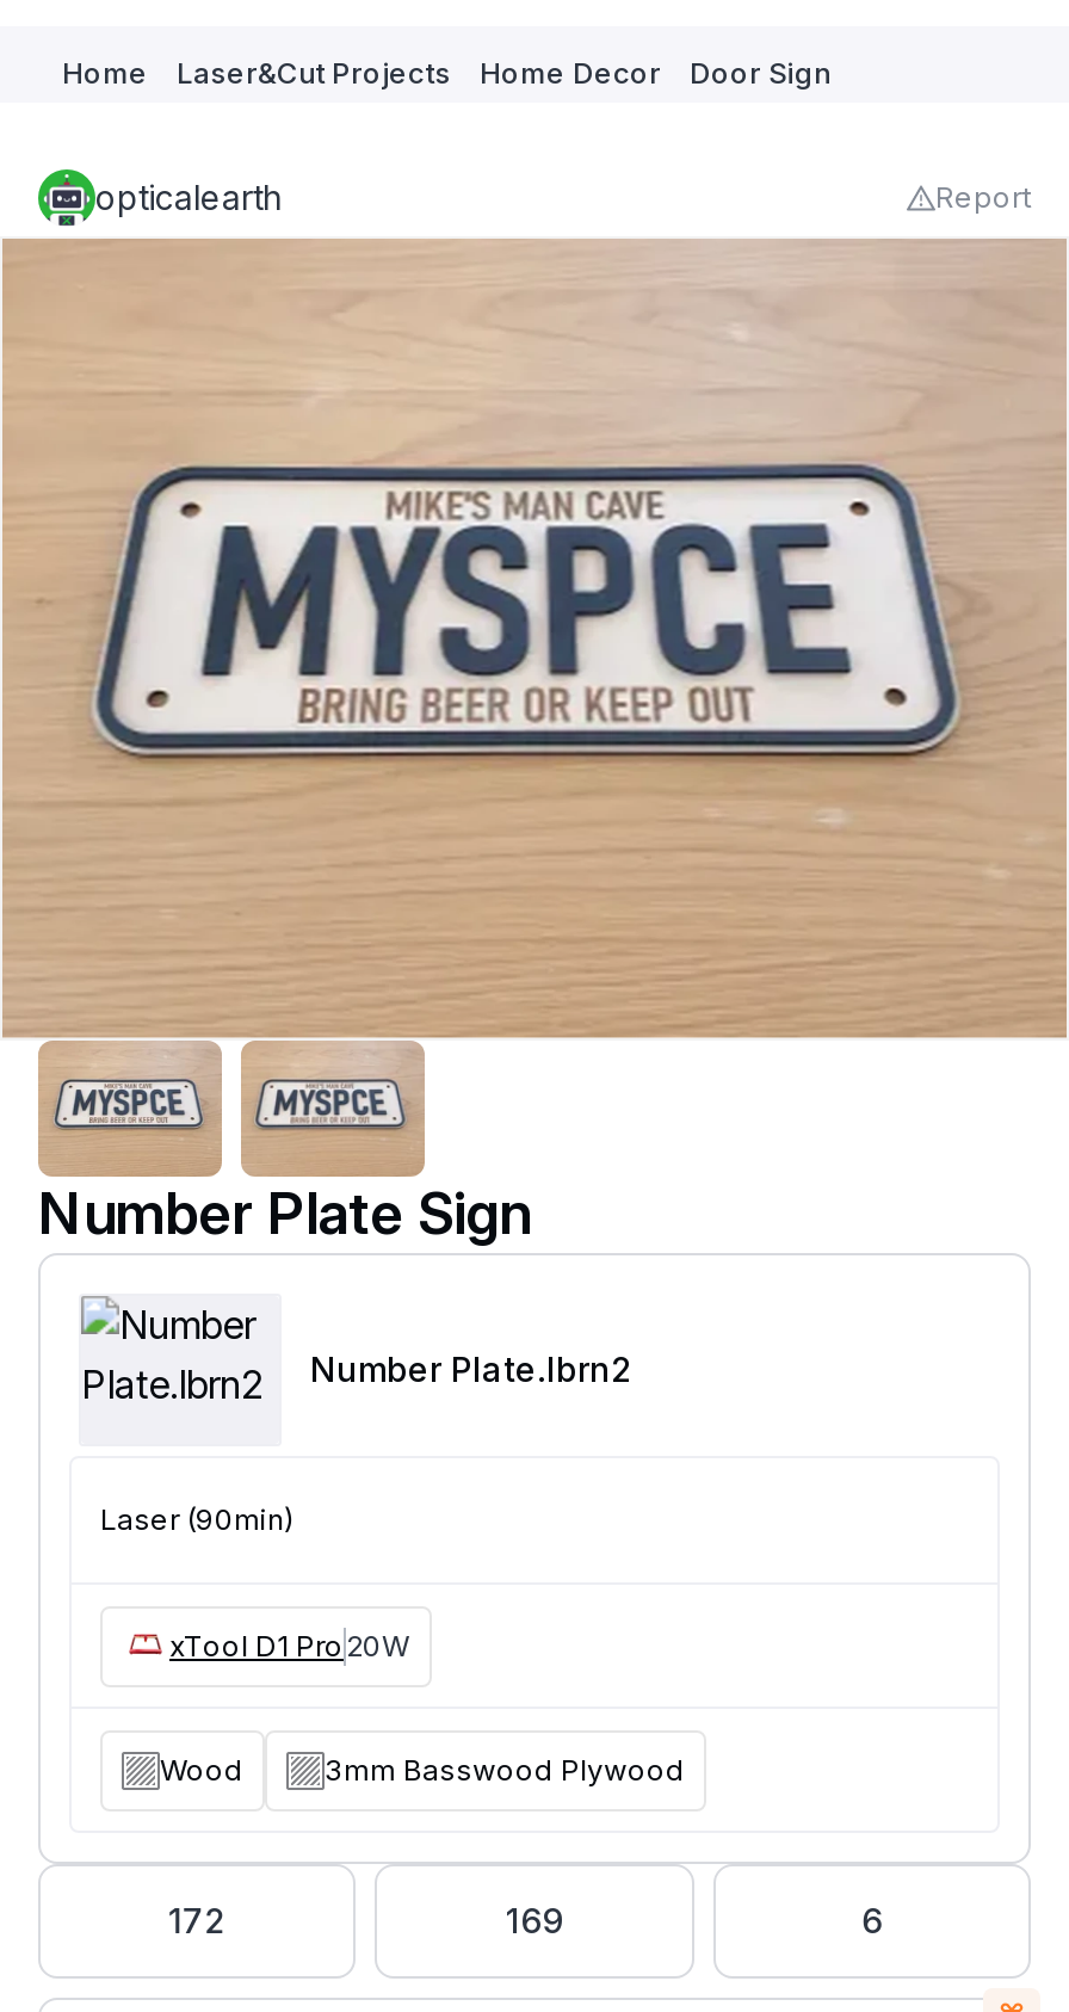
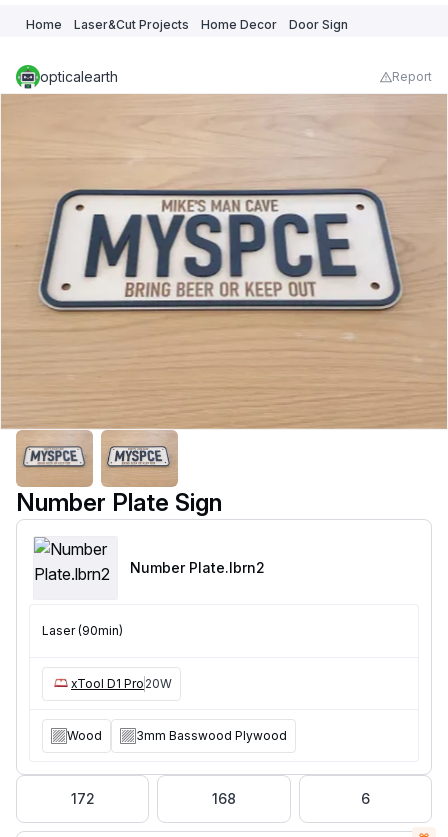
- 169
+ 168
